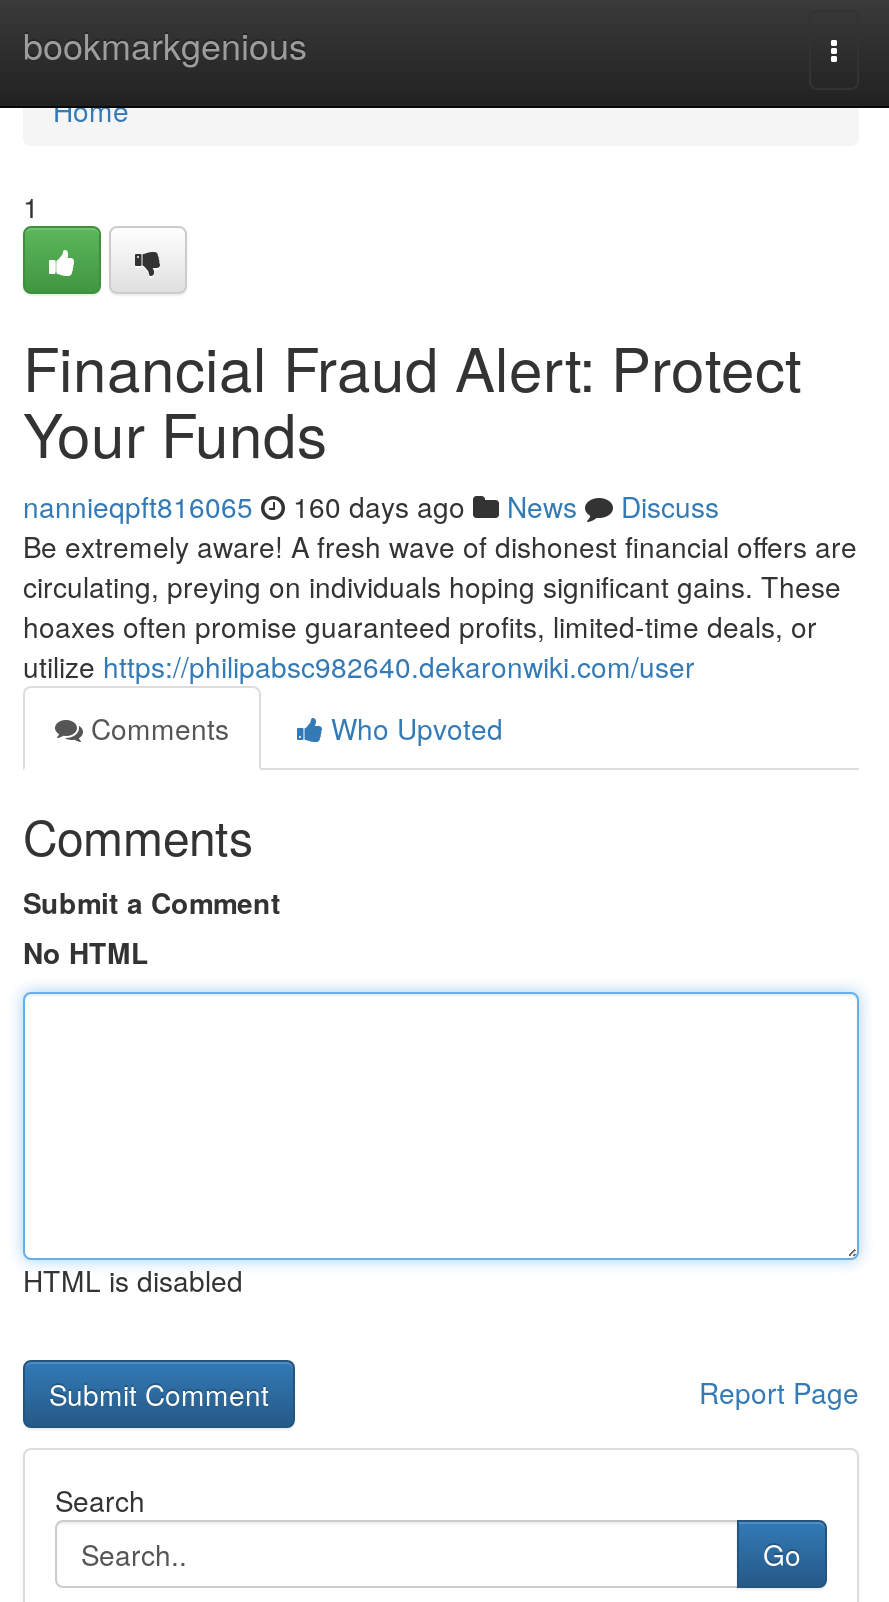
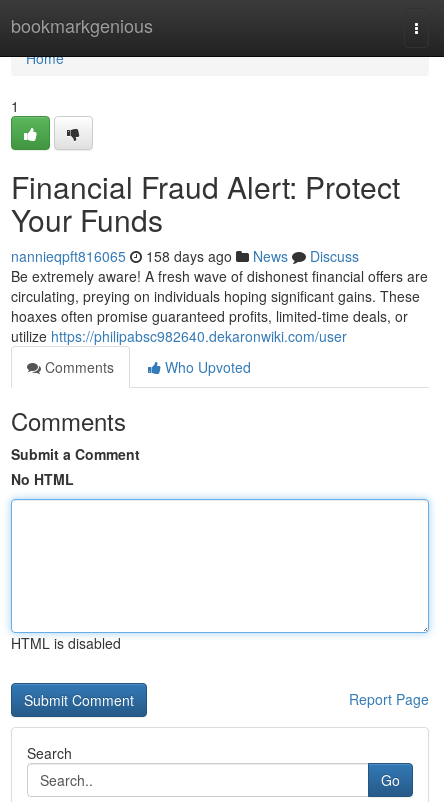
- nannieqpft816065 160 days ago News Discuss
+ nannieqpft816065 158 days ago News Discuss
